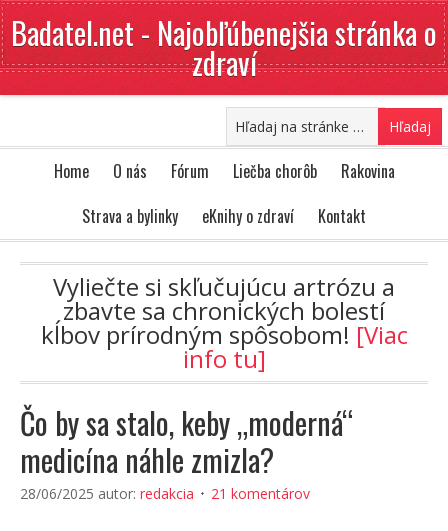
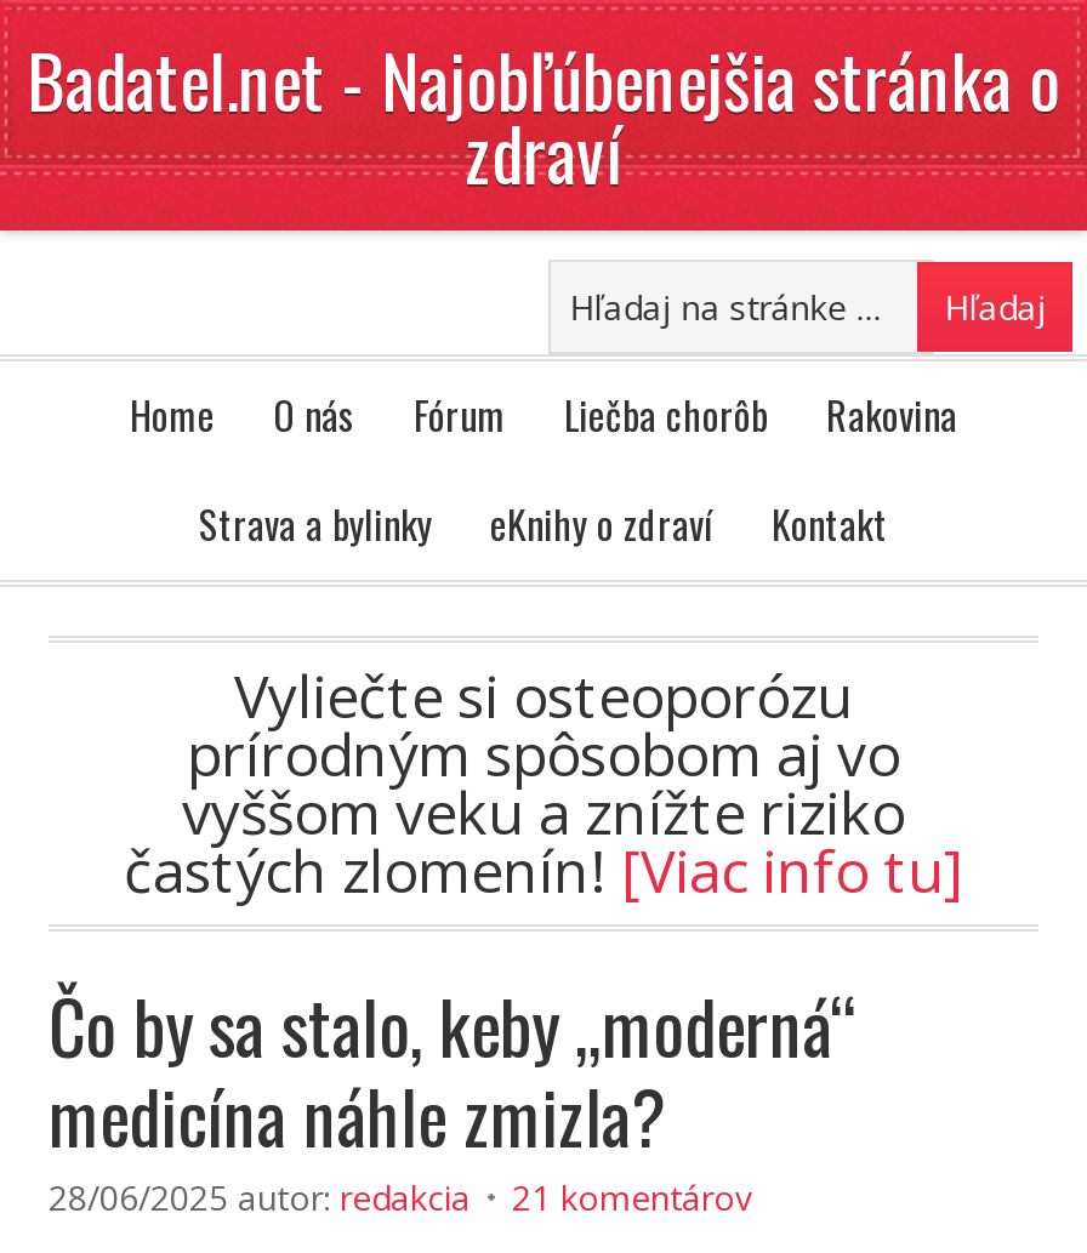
- Vyliečte si skľučujúcu artrózu a
- zbavte sa chronických bolestí
- kĺbov prírodným spôsobom![Viac
- info tu]
+ Vyliečte si osteoporózu
+ prírodným spôsobom aj vo
+ vyššom veku a znížte riziko
+ častých zlomenín![Viac info tu]
